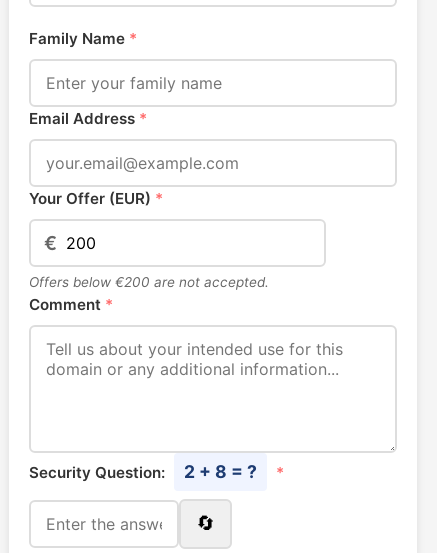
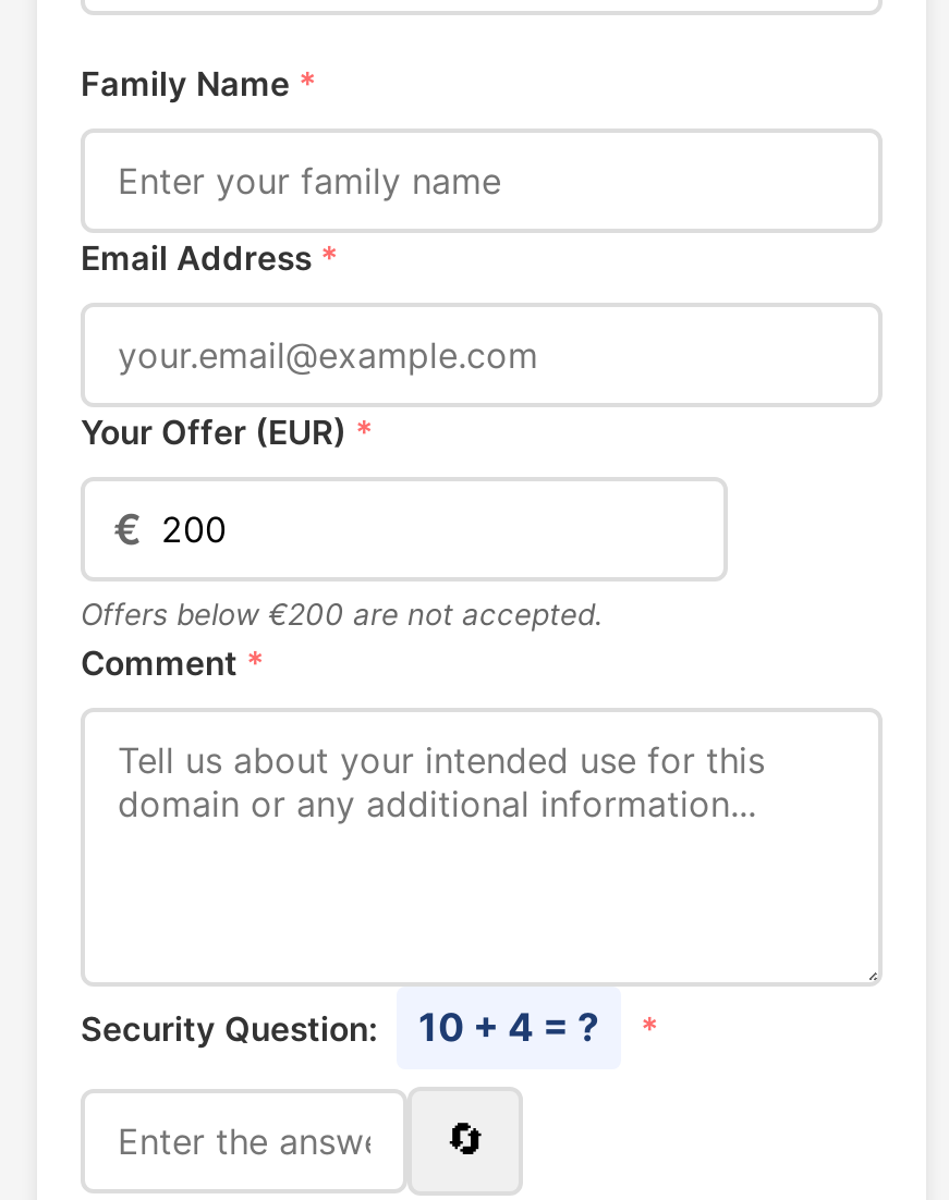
- 2 + 8 = ?
+ 10 + 4 = ?
